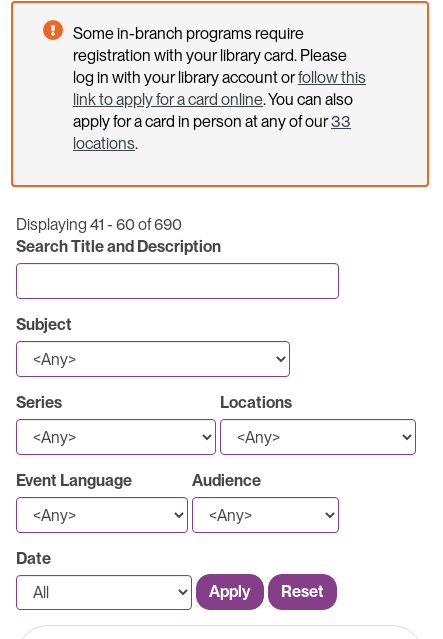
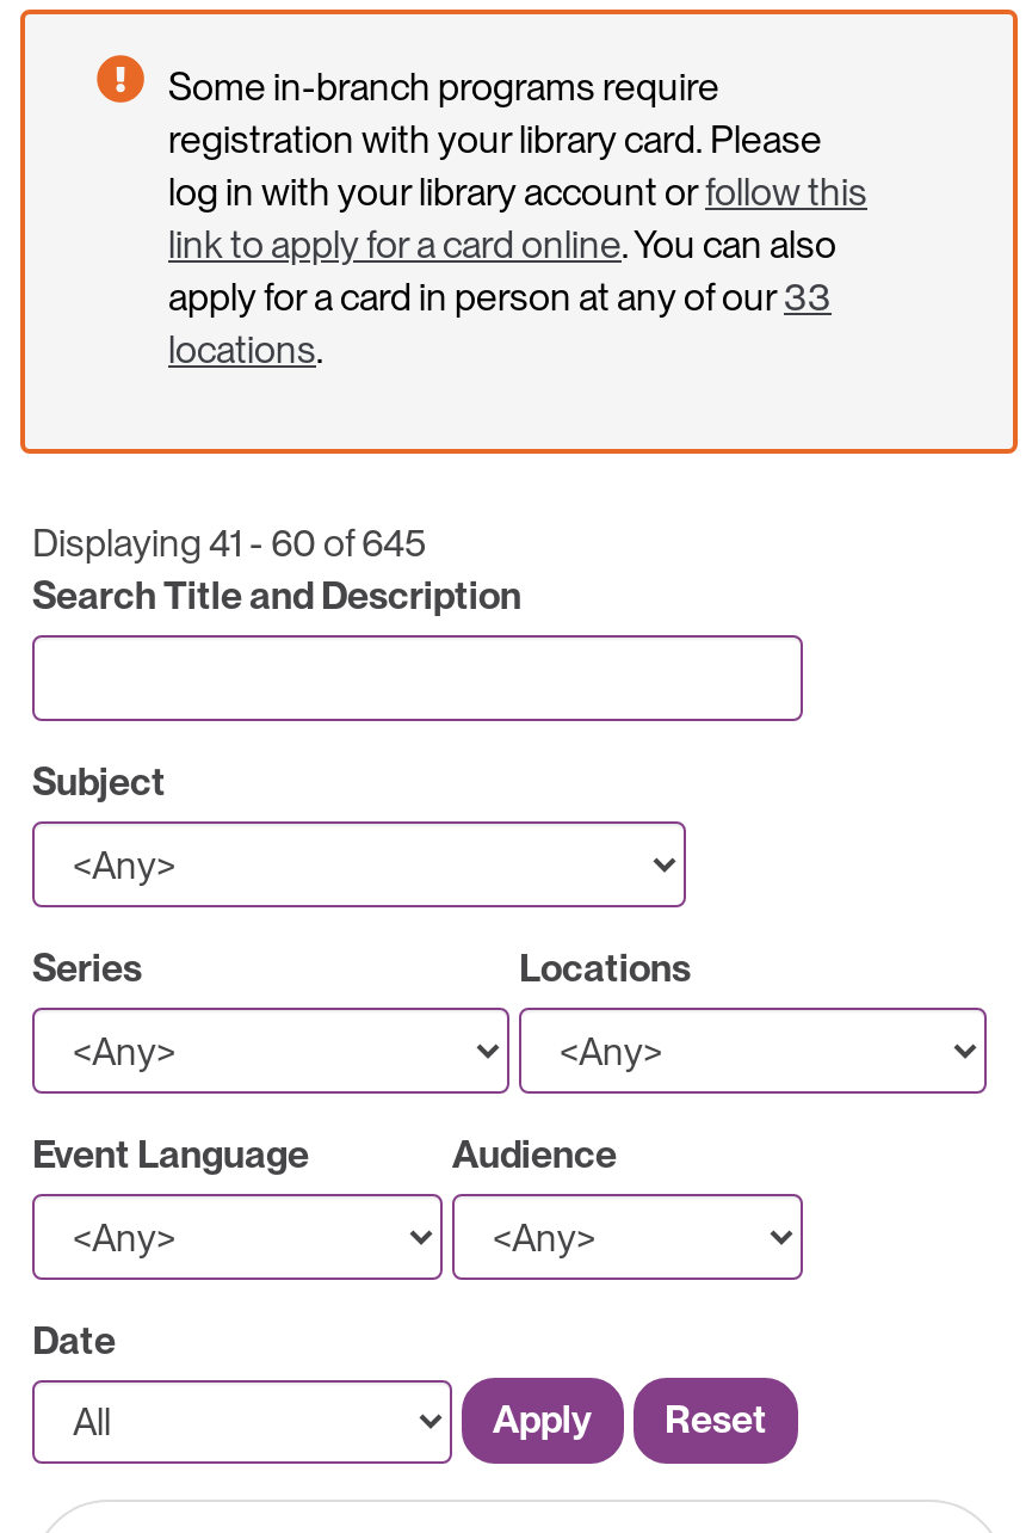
- Displaying 41 - 60 of 690
+ Displaying 41 - 60 of 645
